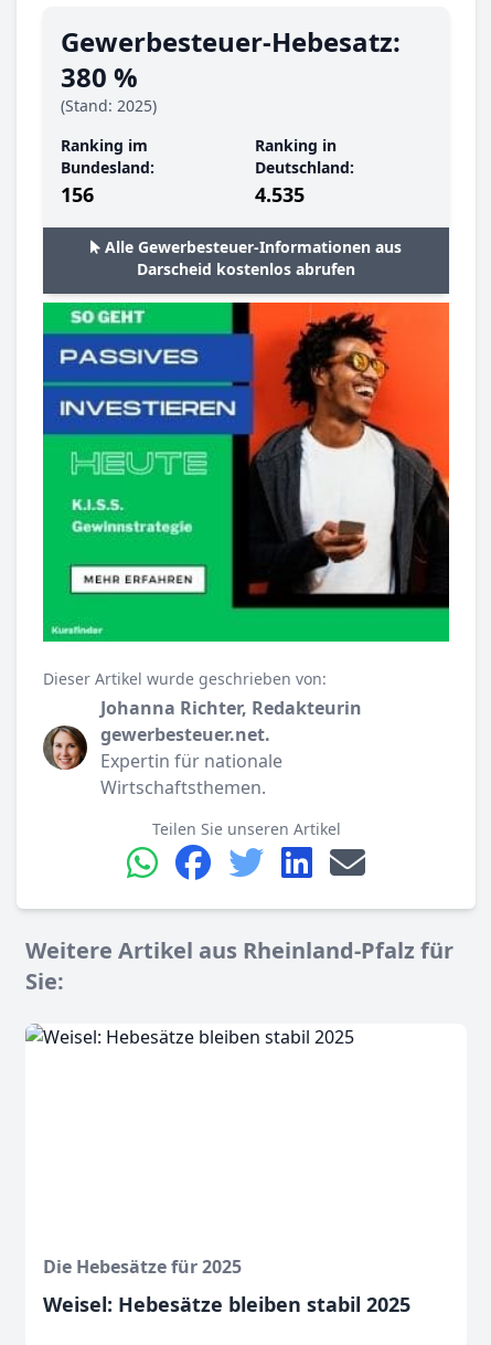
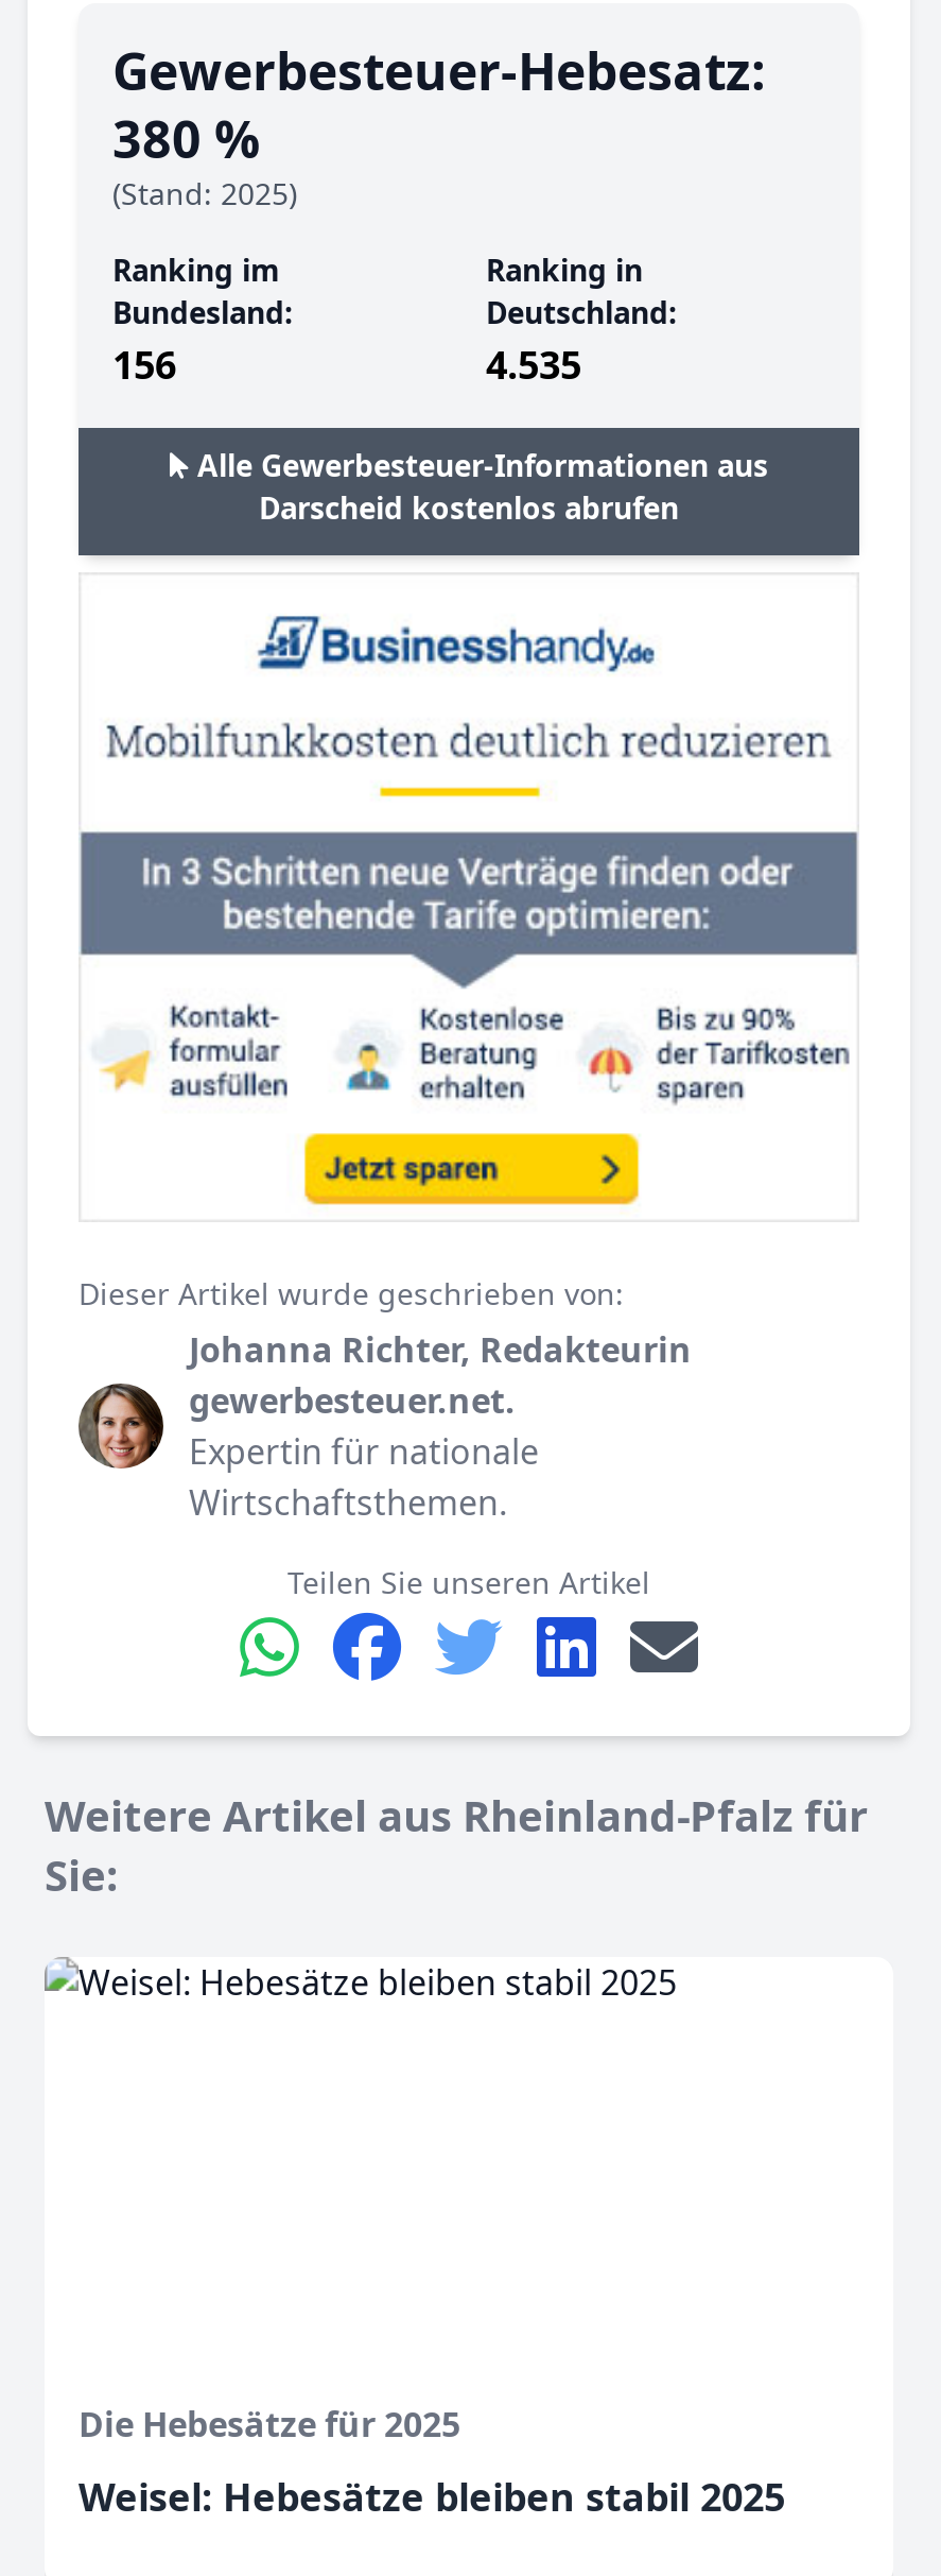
- [image]
+ [image]
